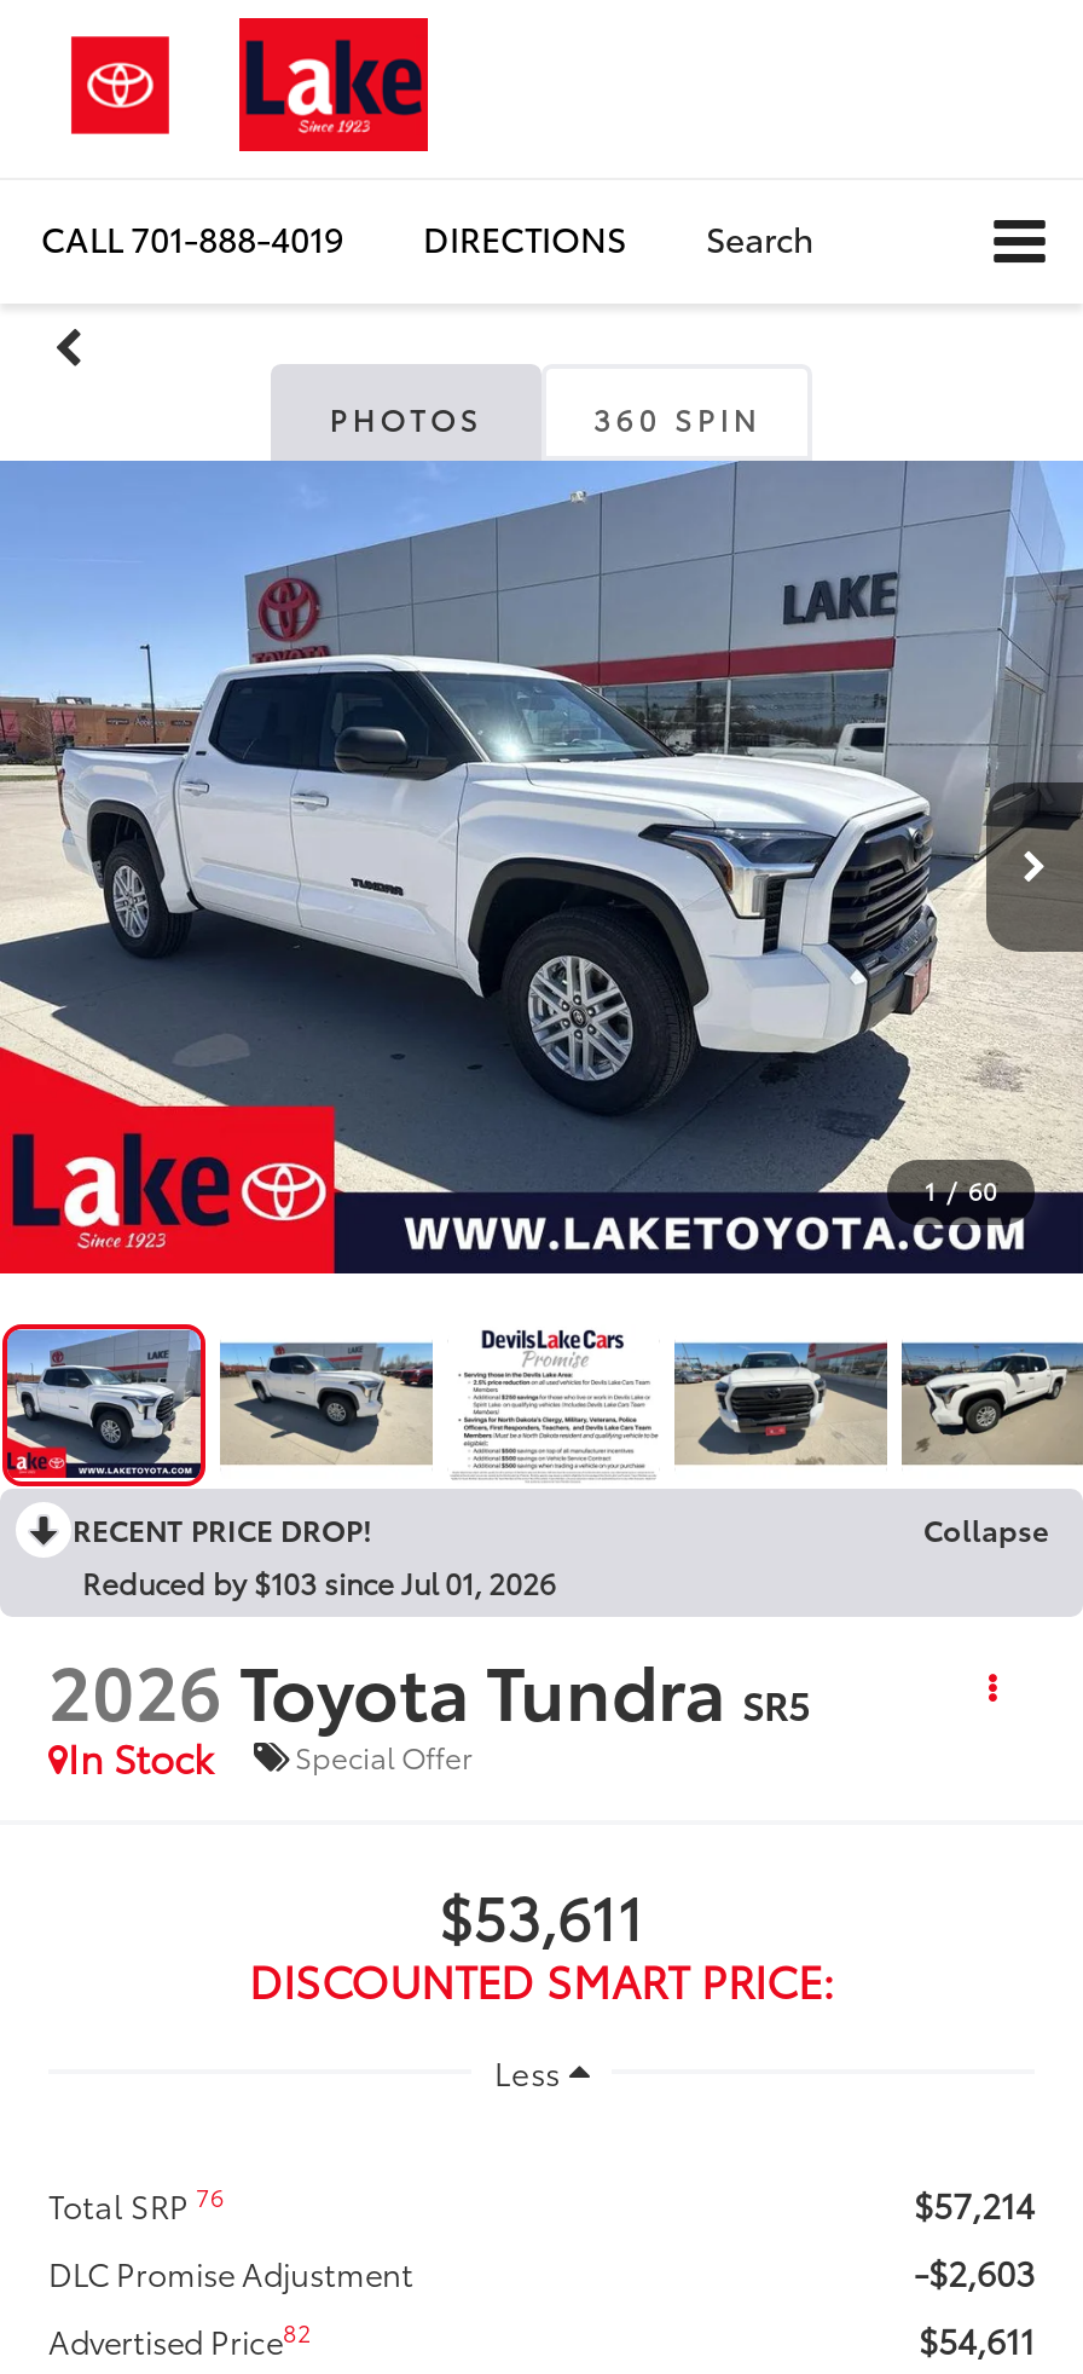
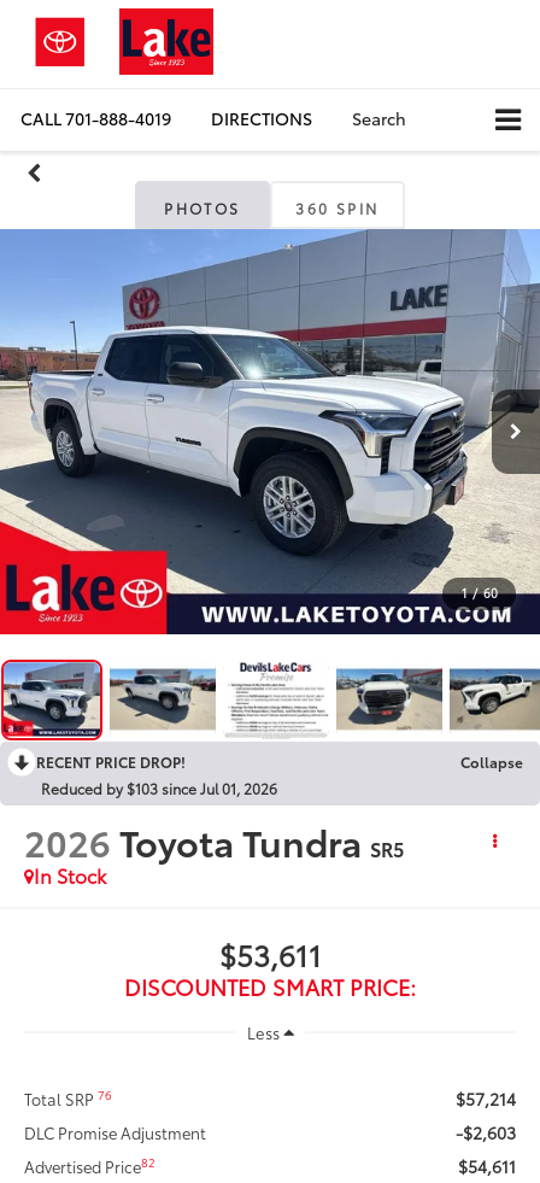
- Special Offer
